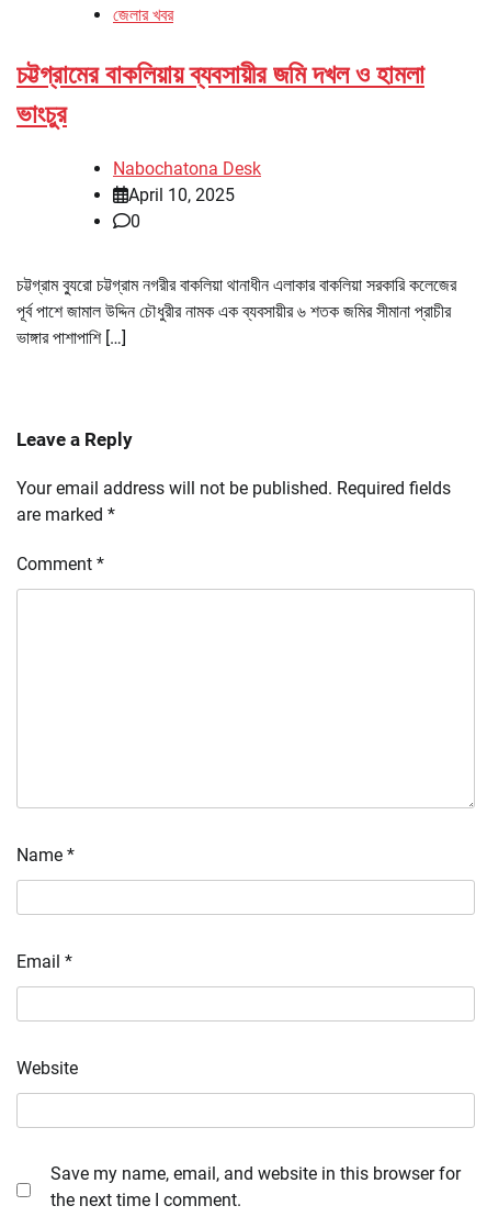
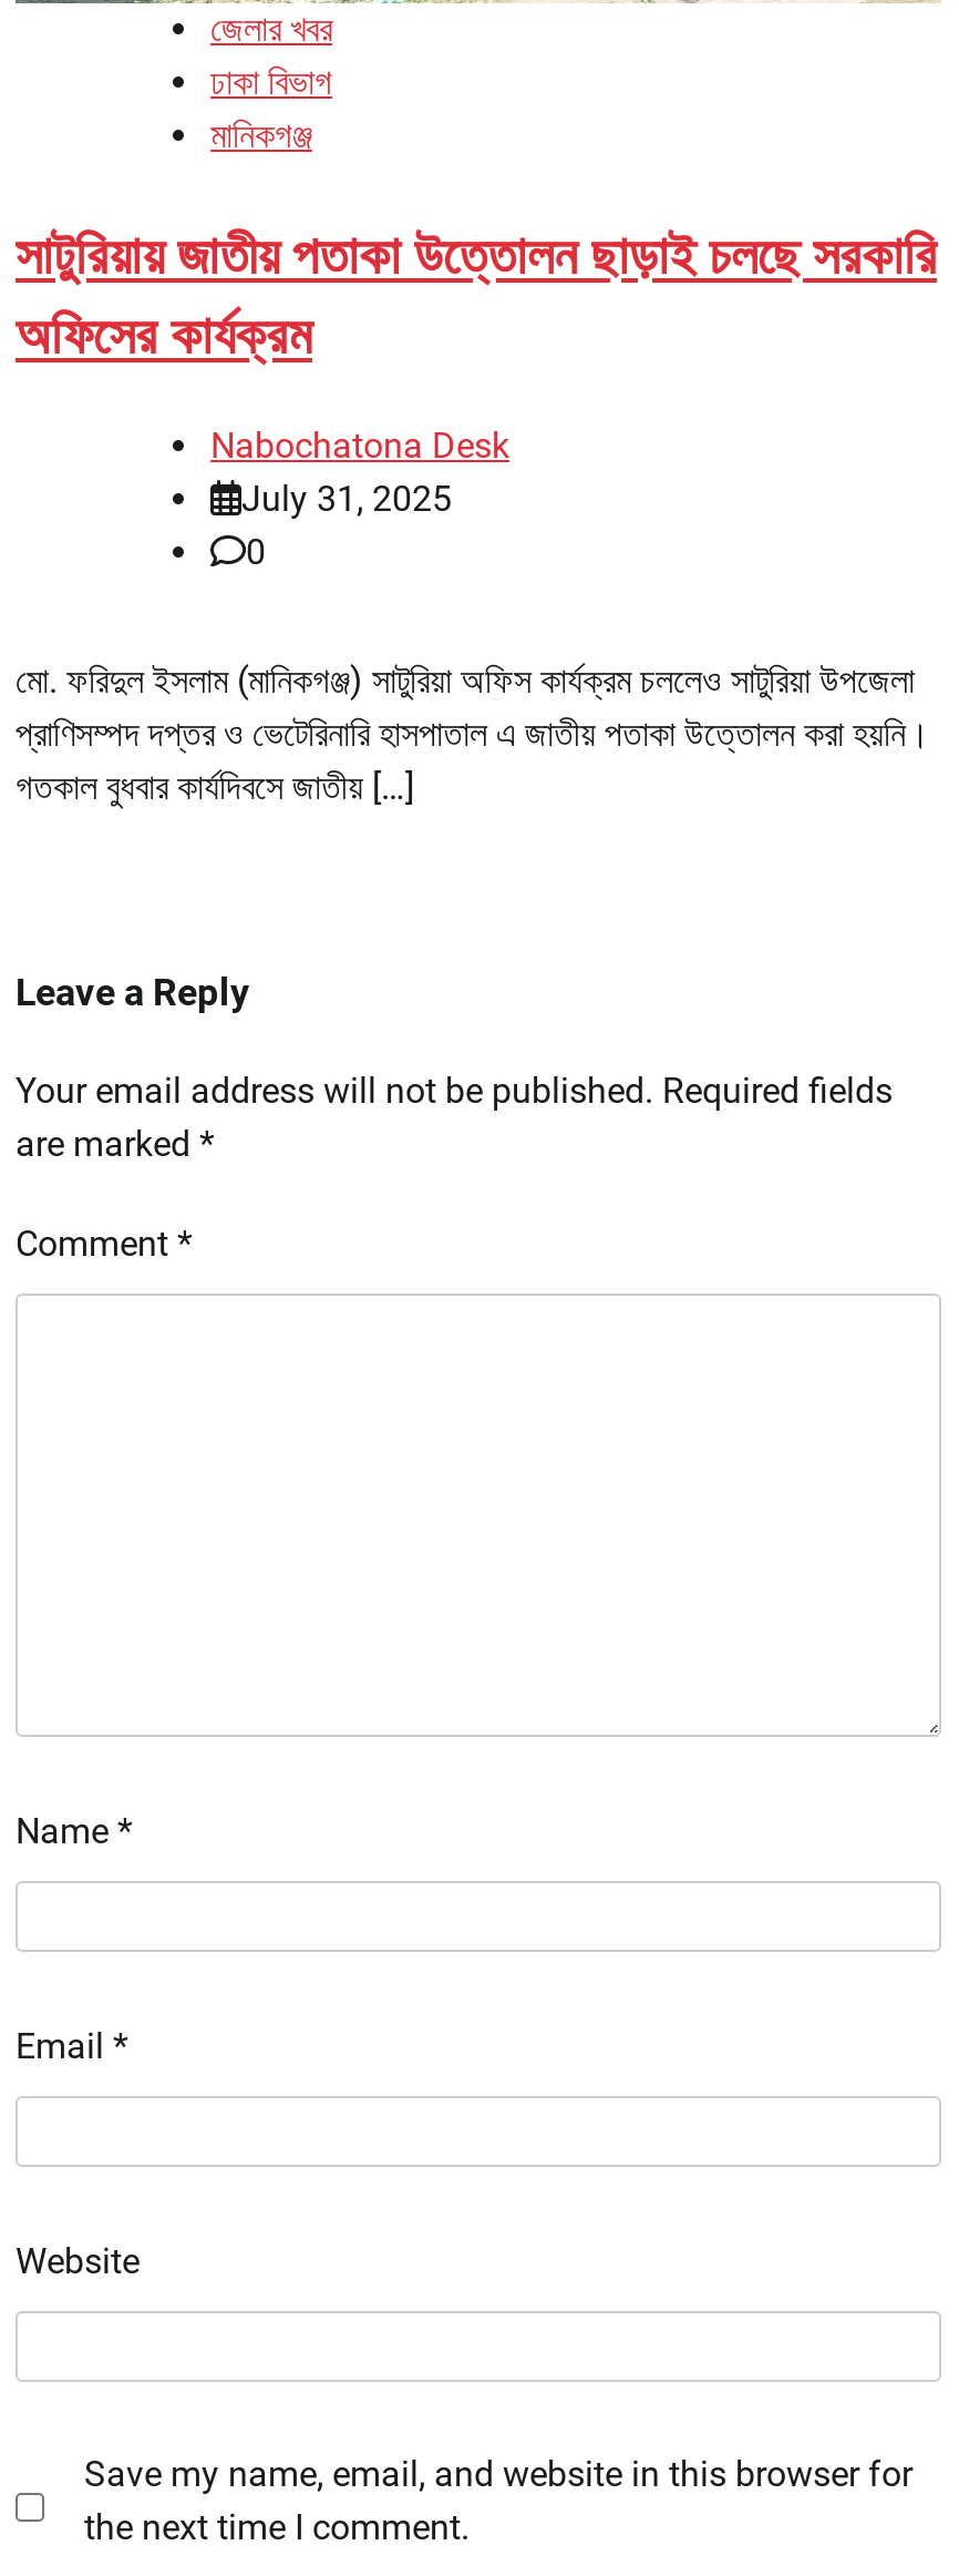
- চট্টগ্রামের বাকলিয়ায় ব্যবসায়ীর জমি দখল ও হামলা
- ভাংচুর
+ ঢাকা বিভাগ
+ মানিকগঞ্জ
+ সাটুরিয়ায় জাতীয় পতাকা উত্তোলন ছাড়াই চলছে সরকারি
+ অফিসের কার্যক্রম

- April 10, 2025
+ July 31, 2025

- চট্টগ্রাম ব্যুরো চট্টগ্রাম নগরীর বাকলিয়া থানাধীন এলাকার বাকলিয়া সরকারি কলেজের
- পূর্ব পাশে জামাল উদ্দিন চৌধুরীর নামক এক ব্যবসায়ীর ৬ শতক জমির সীমানা প্রাচীর
- ভাঙ্গার পাশাপাশি […]
+ মো. ফরিদুল ইসলাম (মানিকগঞ্জ) সাটুরিয়া অফিস কার্যক্রম চললেও সাটুরিয়া উপজেলা
+ প্রাণিসম্পদ দপ্তর ও ভেটেরিনারি হাসপাতাল এ জাতীয় পতাকা উত্তোলন করা হয়নি।
+ গতকাল বুধবার কার্যদিবসে জাতীয় […]
